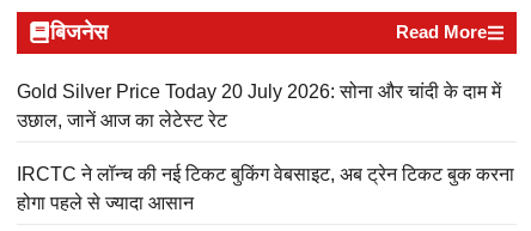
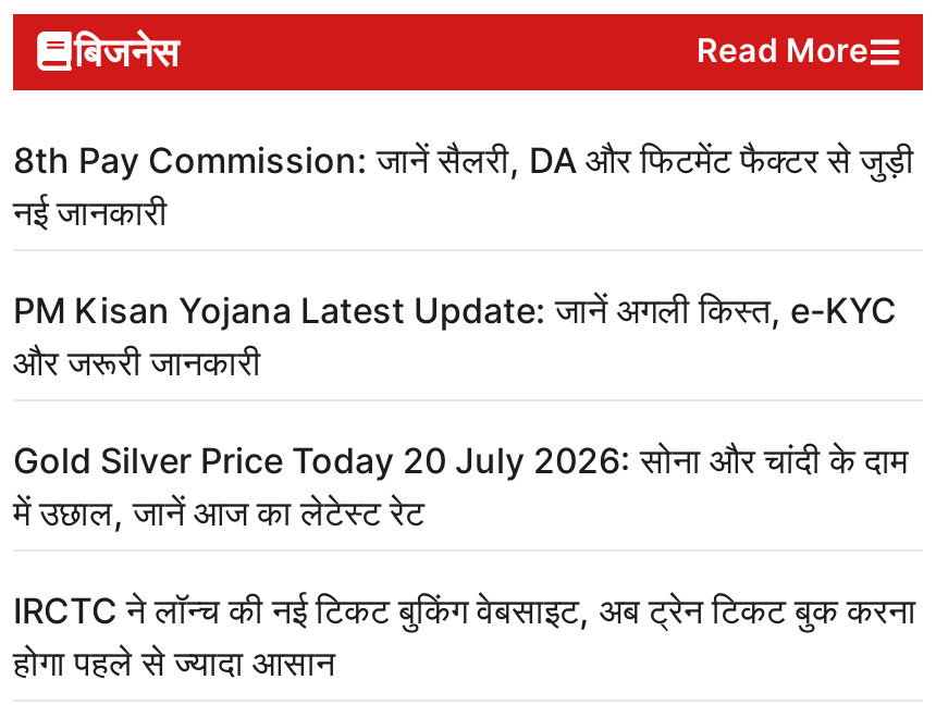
- Gold Silver Price Today 20 July 2026: सोना और चांदी के दाम में
- उछाल, जानें आज का लेटेस्ट रेट
+ 8th Pay Commission: जानें सैलरी, DA और फिटमेंट फैक्टर से जुड़ी
+ नई जानकारी
+ PM Kisan Yojana Latest Update: जानें अगली किस्त, e-KYC
+ और जरूरी जानकारी
+ Gold Silver Price Today 20 July 2026: सोना और चांदी के दाम
+ में उछाल, जानें आज का लेटेस्ट रेट
